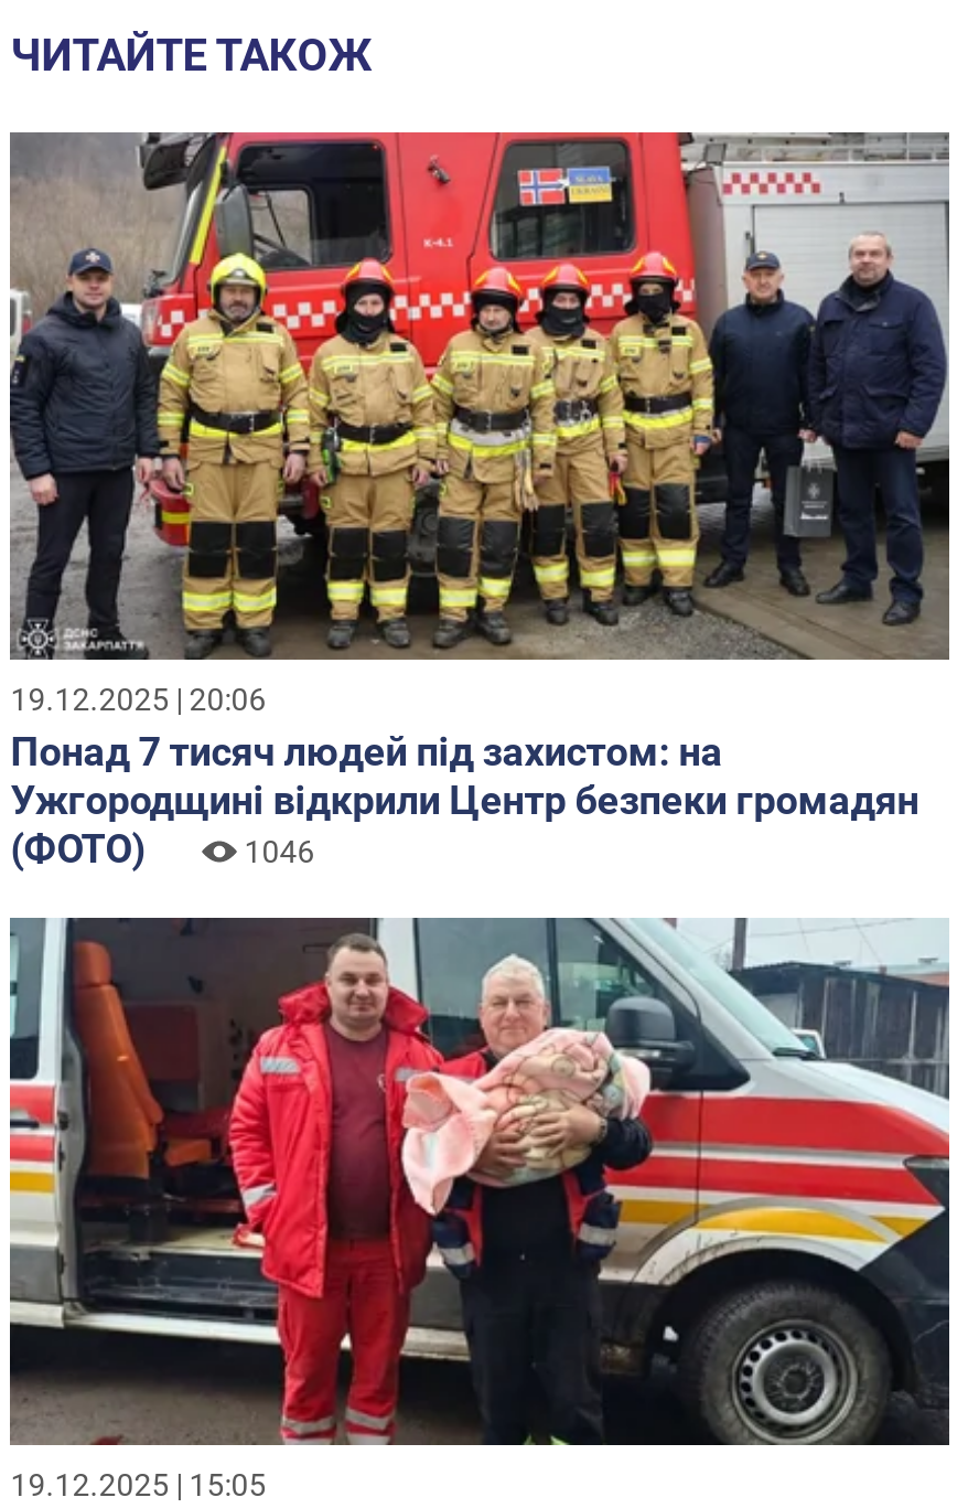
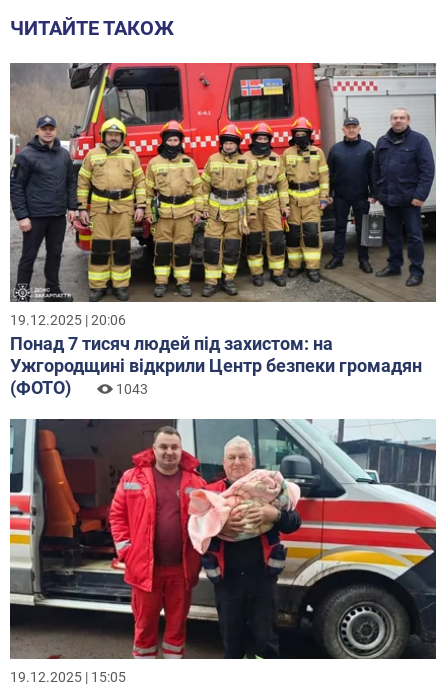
- 1046
+ 1043
